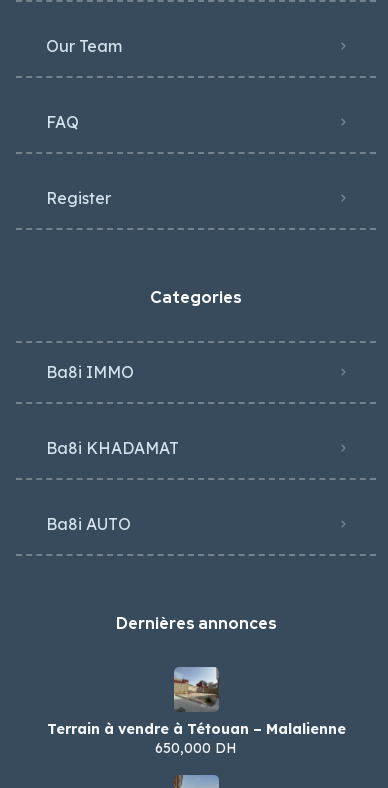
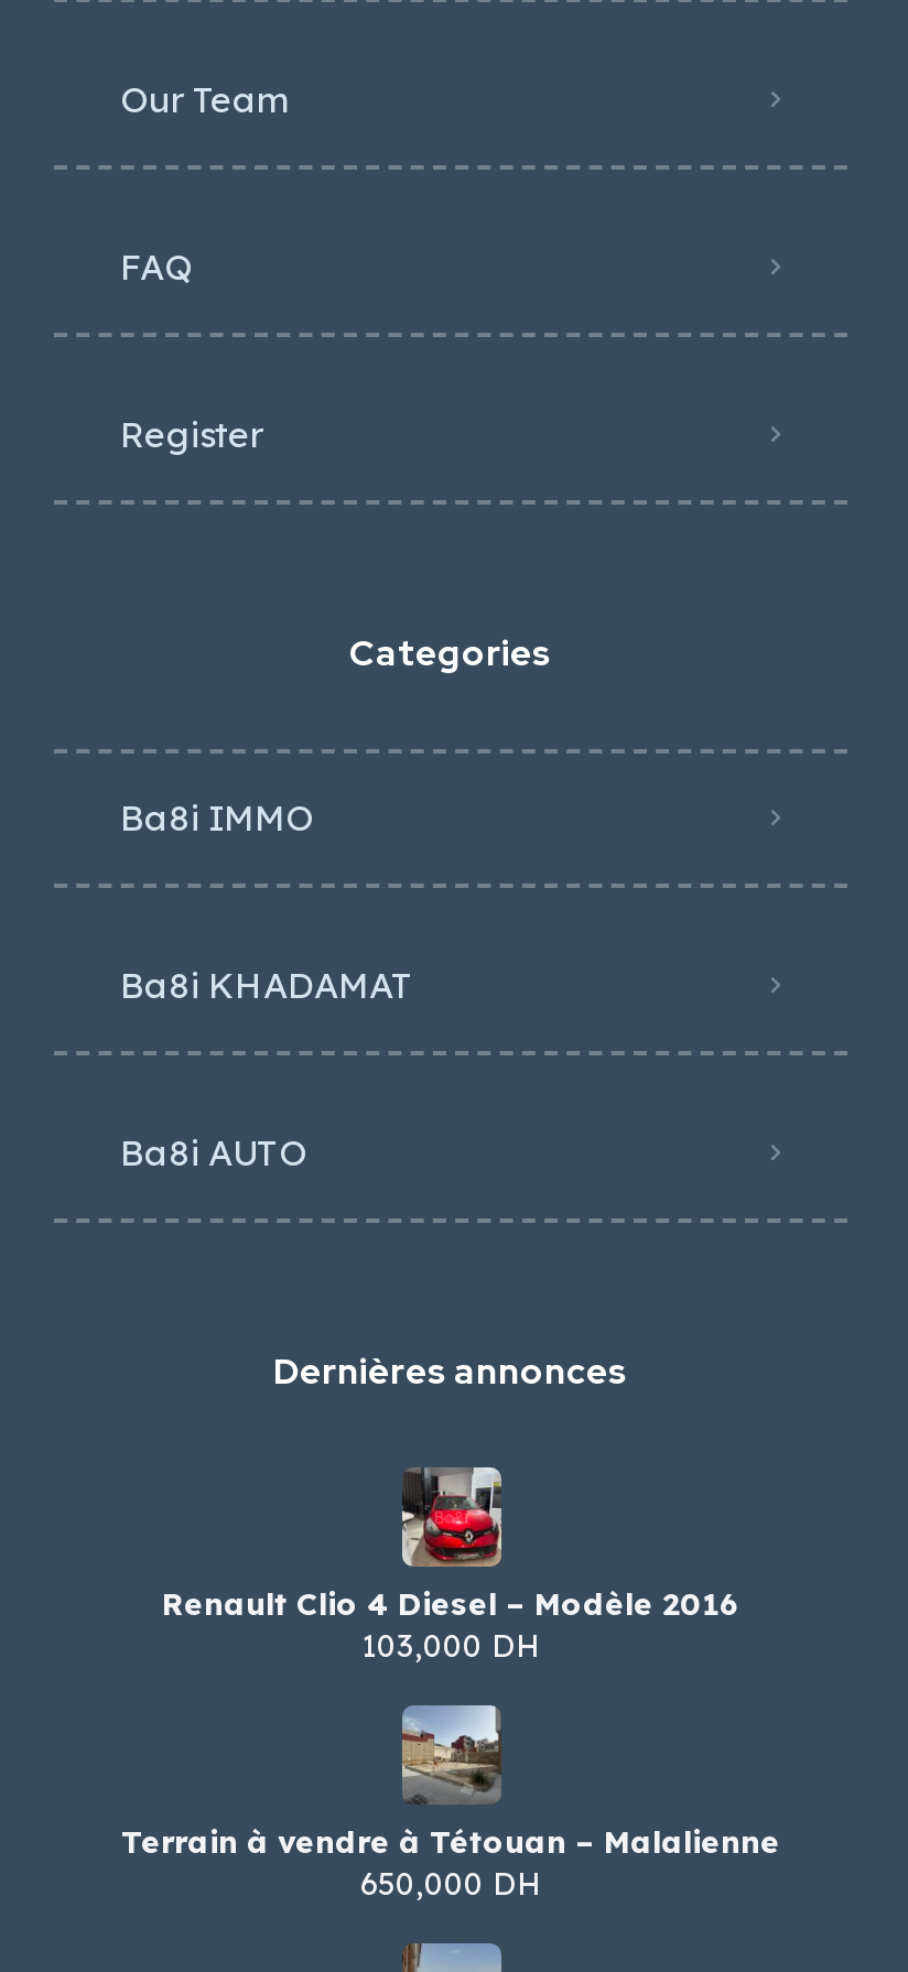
+ [image]
+ Renault Clio 4 Diesel – Modèle 2016
+ 103,000 DH
